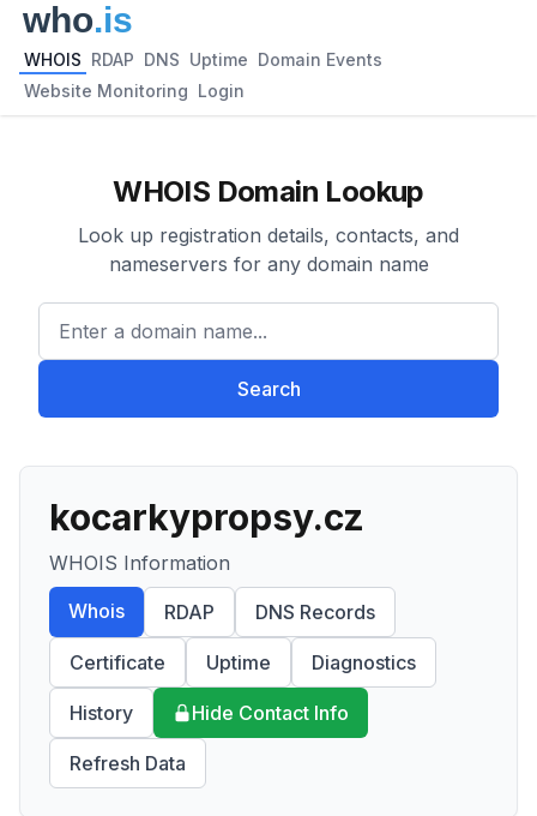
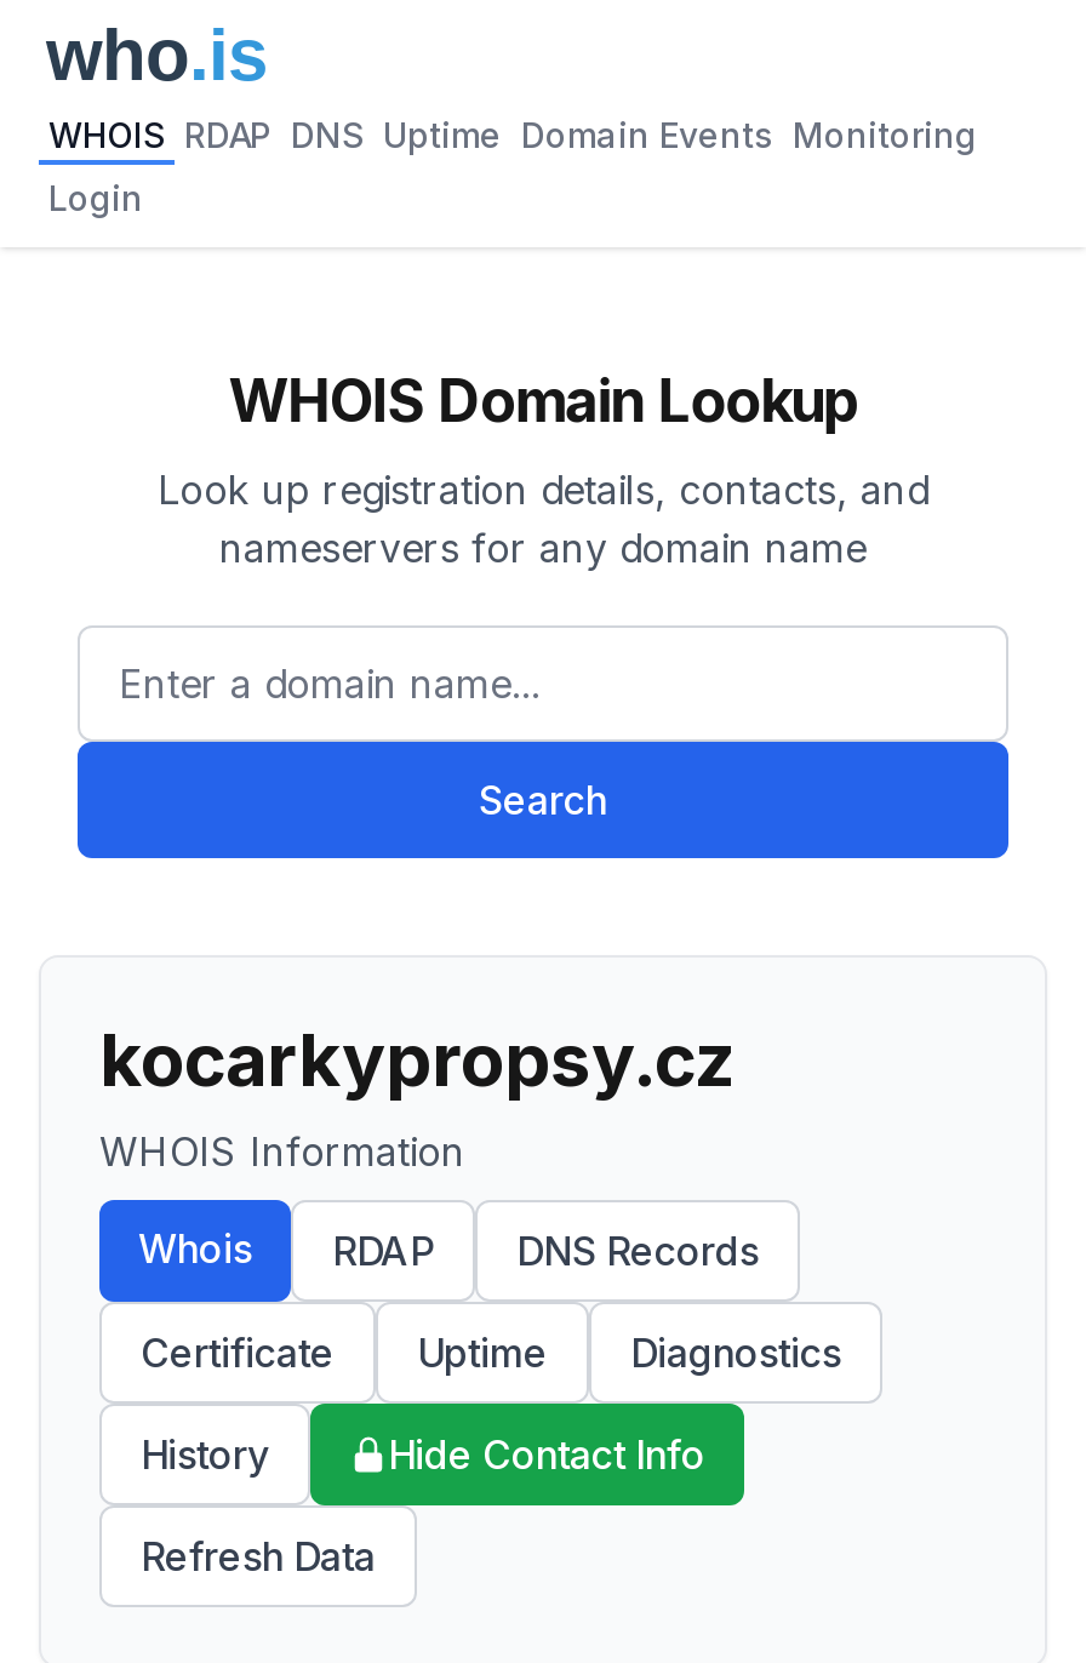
- WHOIS RDAP DNS Uptime Domain Events
+ WHOIS RDAP DNS Uptime Domain Events Monitoring

- Website Monitoring Login
+ Login
